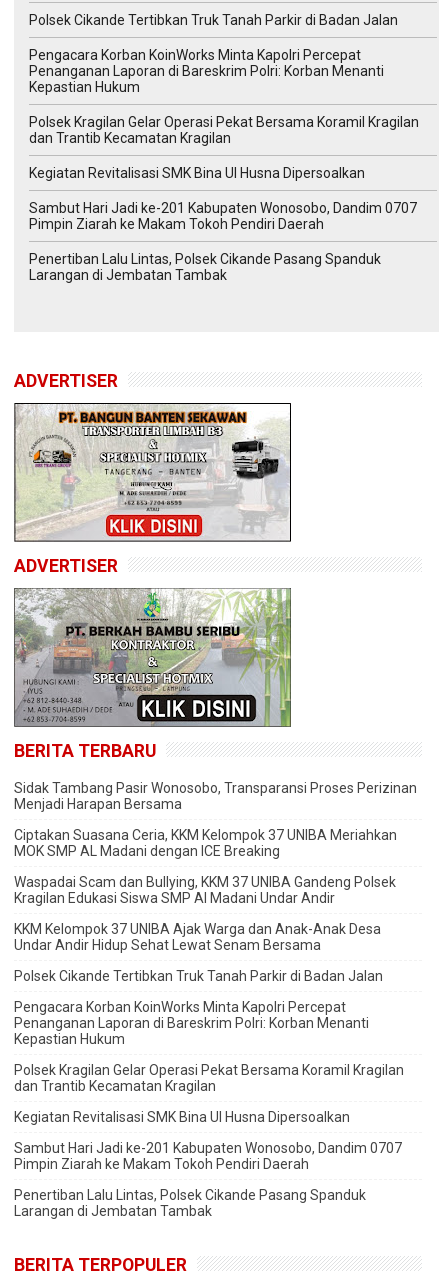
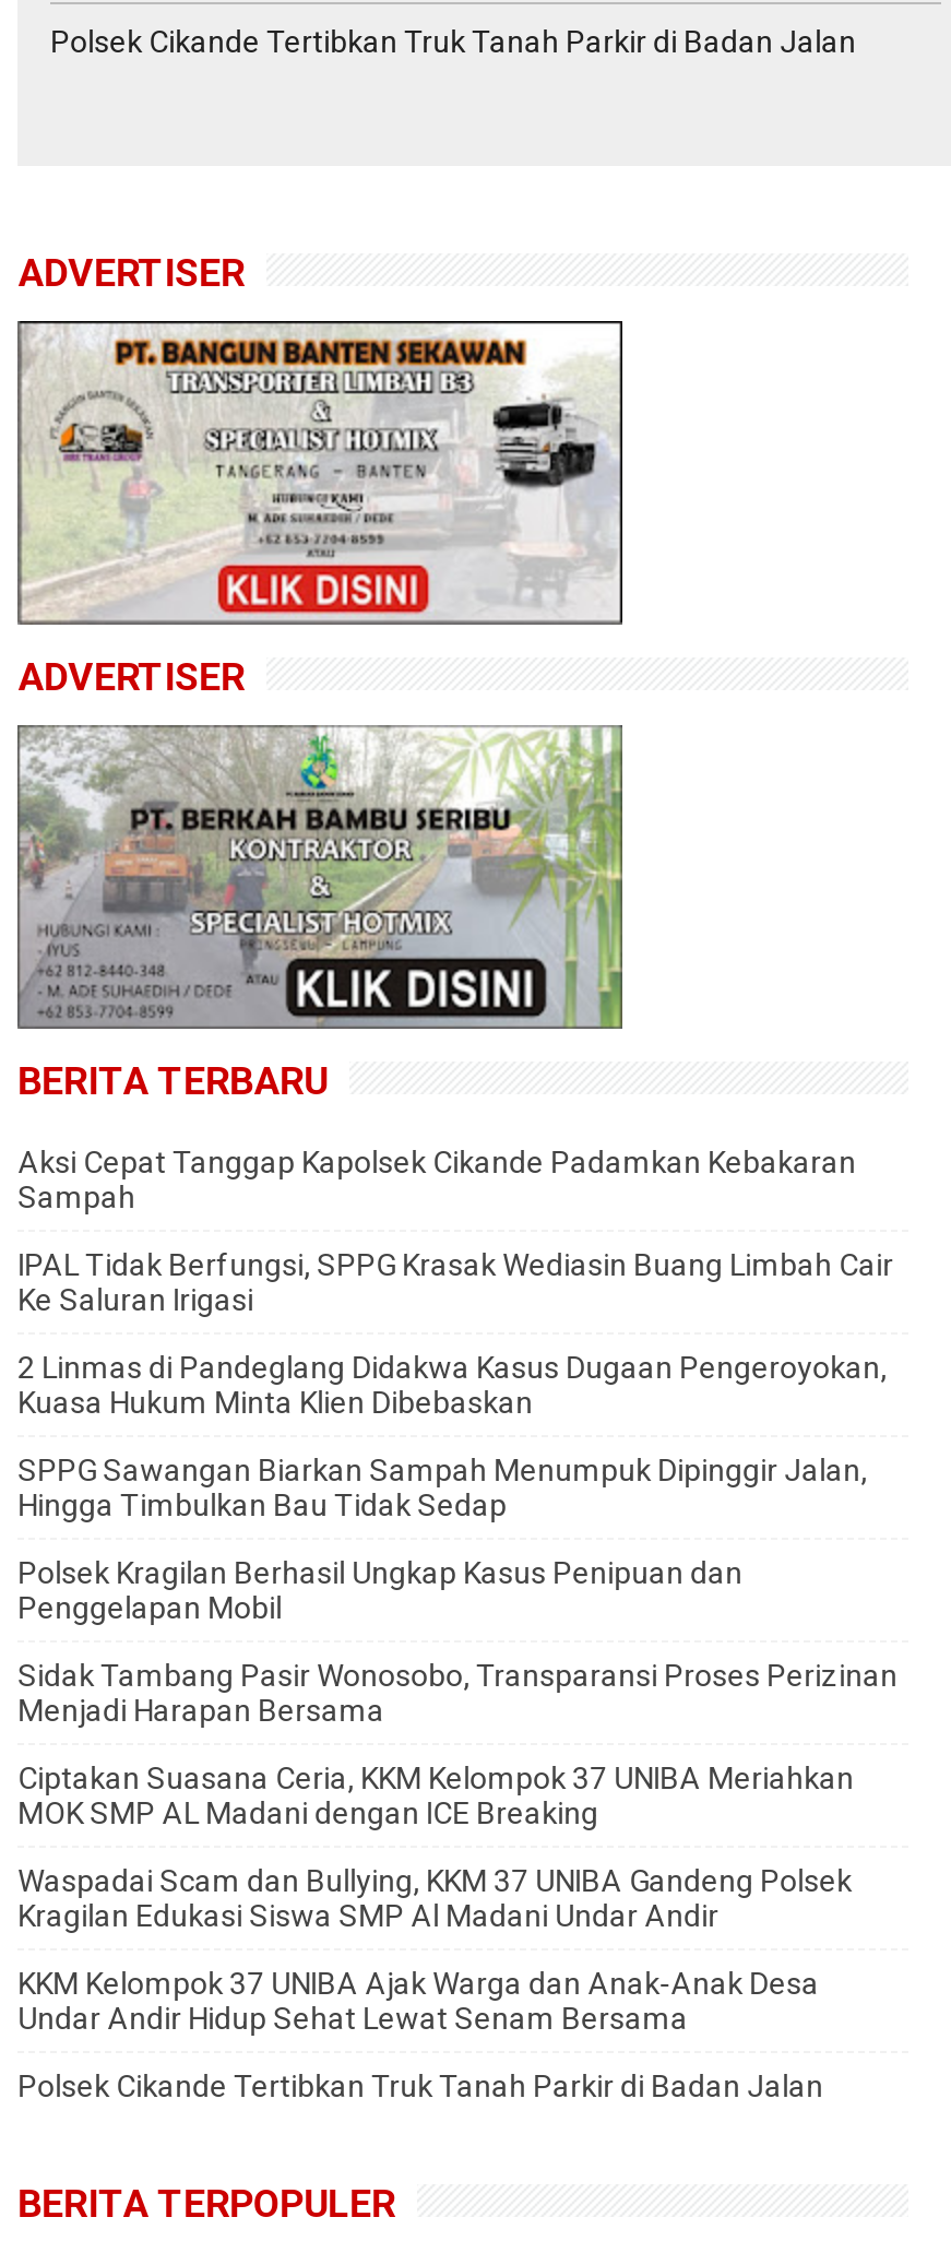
- Pengacara Korban KoinWorks Minta Kapolri Percepat
- Penanganan Laporan di Bareskrim Polri: Korban Menanti
- Kepastian Hukum
- Polsek Kragilan Gelar Operasi Pekat Bersama Koramil Kragilan
- dan Trantib Kecamatan Kragilan
- Kegiatan Revitalisasi SMK Bina Ul Husna Dipersoalkan
- Sambut Hari Jadi ke-201 Kabupaten Wonosobo, Dandim 0707
- Pimpin Ziarah ke Makam Tokoh Pendiri Daerah
- Penertiban Lalu Lintas, Polsek Cikande Pasang Spanduk
- Larangan di Jembatan Tambak

+ Aksi Cepat Tanggap Kapolsek Cikande Padamkan Kebakaran
+ Sampah
+ IPAL Tidak Berfungsi, SPPG Krasak Wediasin Buang Limbah Cair
+ Ke Saluran Irigasi
+ 2 Linmas di Pandeglang Didakwa Kasus Dugaan Pengeroyokan,
+ Kuasa Hukum Minta Klien Dibebaskan
+ SPPG Sawangan Biarkan Sampah Menumpuk Dipinggir Jalan,
+ Hingga Timbulkan Bau Tidak Sedap
+ Polsek Kragilan Berhasil Ungkap Kasus Penipuan dan
+ Penggelapan Mobil

- Pengacara Korban KoinWorks Minta Kapolri Percepat
- Penanganan Laporan di Bareskrim Polri: Korban Menanti
- Kepastian Hukum
- Polsek Kragilan Gelar Operasi Pekat Bersama Koramil Kragilan
- dan Trantib Kecamatan Kragilan
- Kegiatan Revitalisasi SMK Bina Ul Husna Dipersoalkan
- Sambut Hari Jadi ke-201 Kabupaten Wonosobo, Dandim 0707
- Pimpin Ziarah ke Makam Tokoh Pendiri Daerah
- Penertiban Lalu Lintas, Polsek Cikande Pasang Spanduk
- Larangan di Jembatan Tambak
